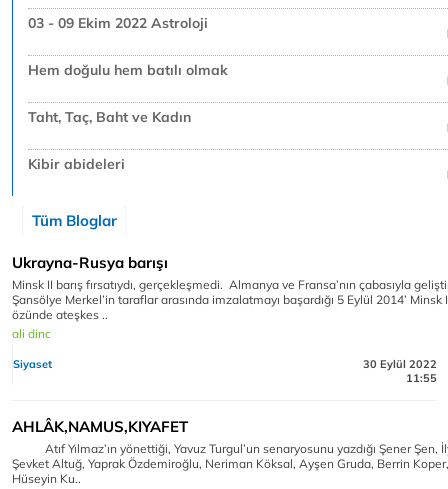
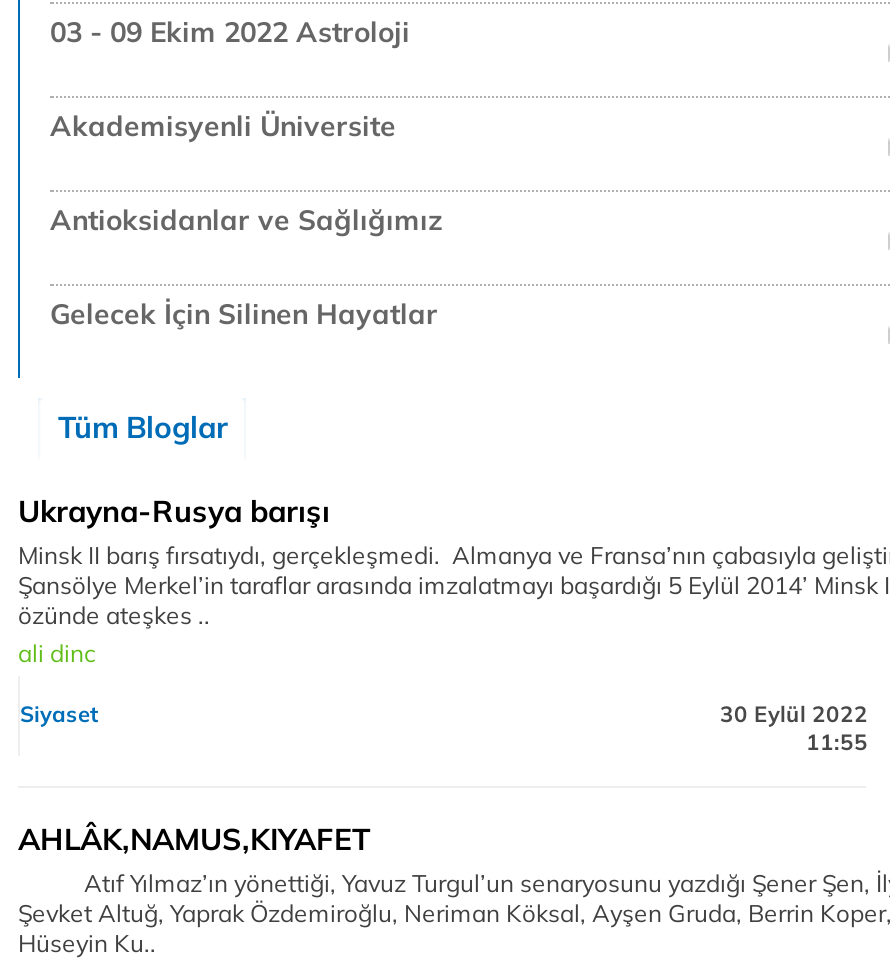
- Hem doğulu hem batılı olmak
+ Akademisyenli Üniversite

- Taht, Taç, Baht ve Kadın
+ Antioksidanlar ve Sağlığımız

- Kibir abideleri
+ Gelecek İçin Silinen Hayatlar
